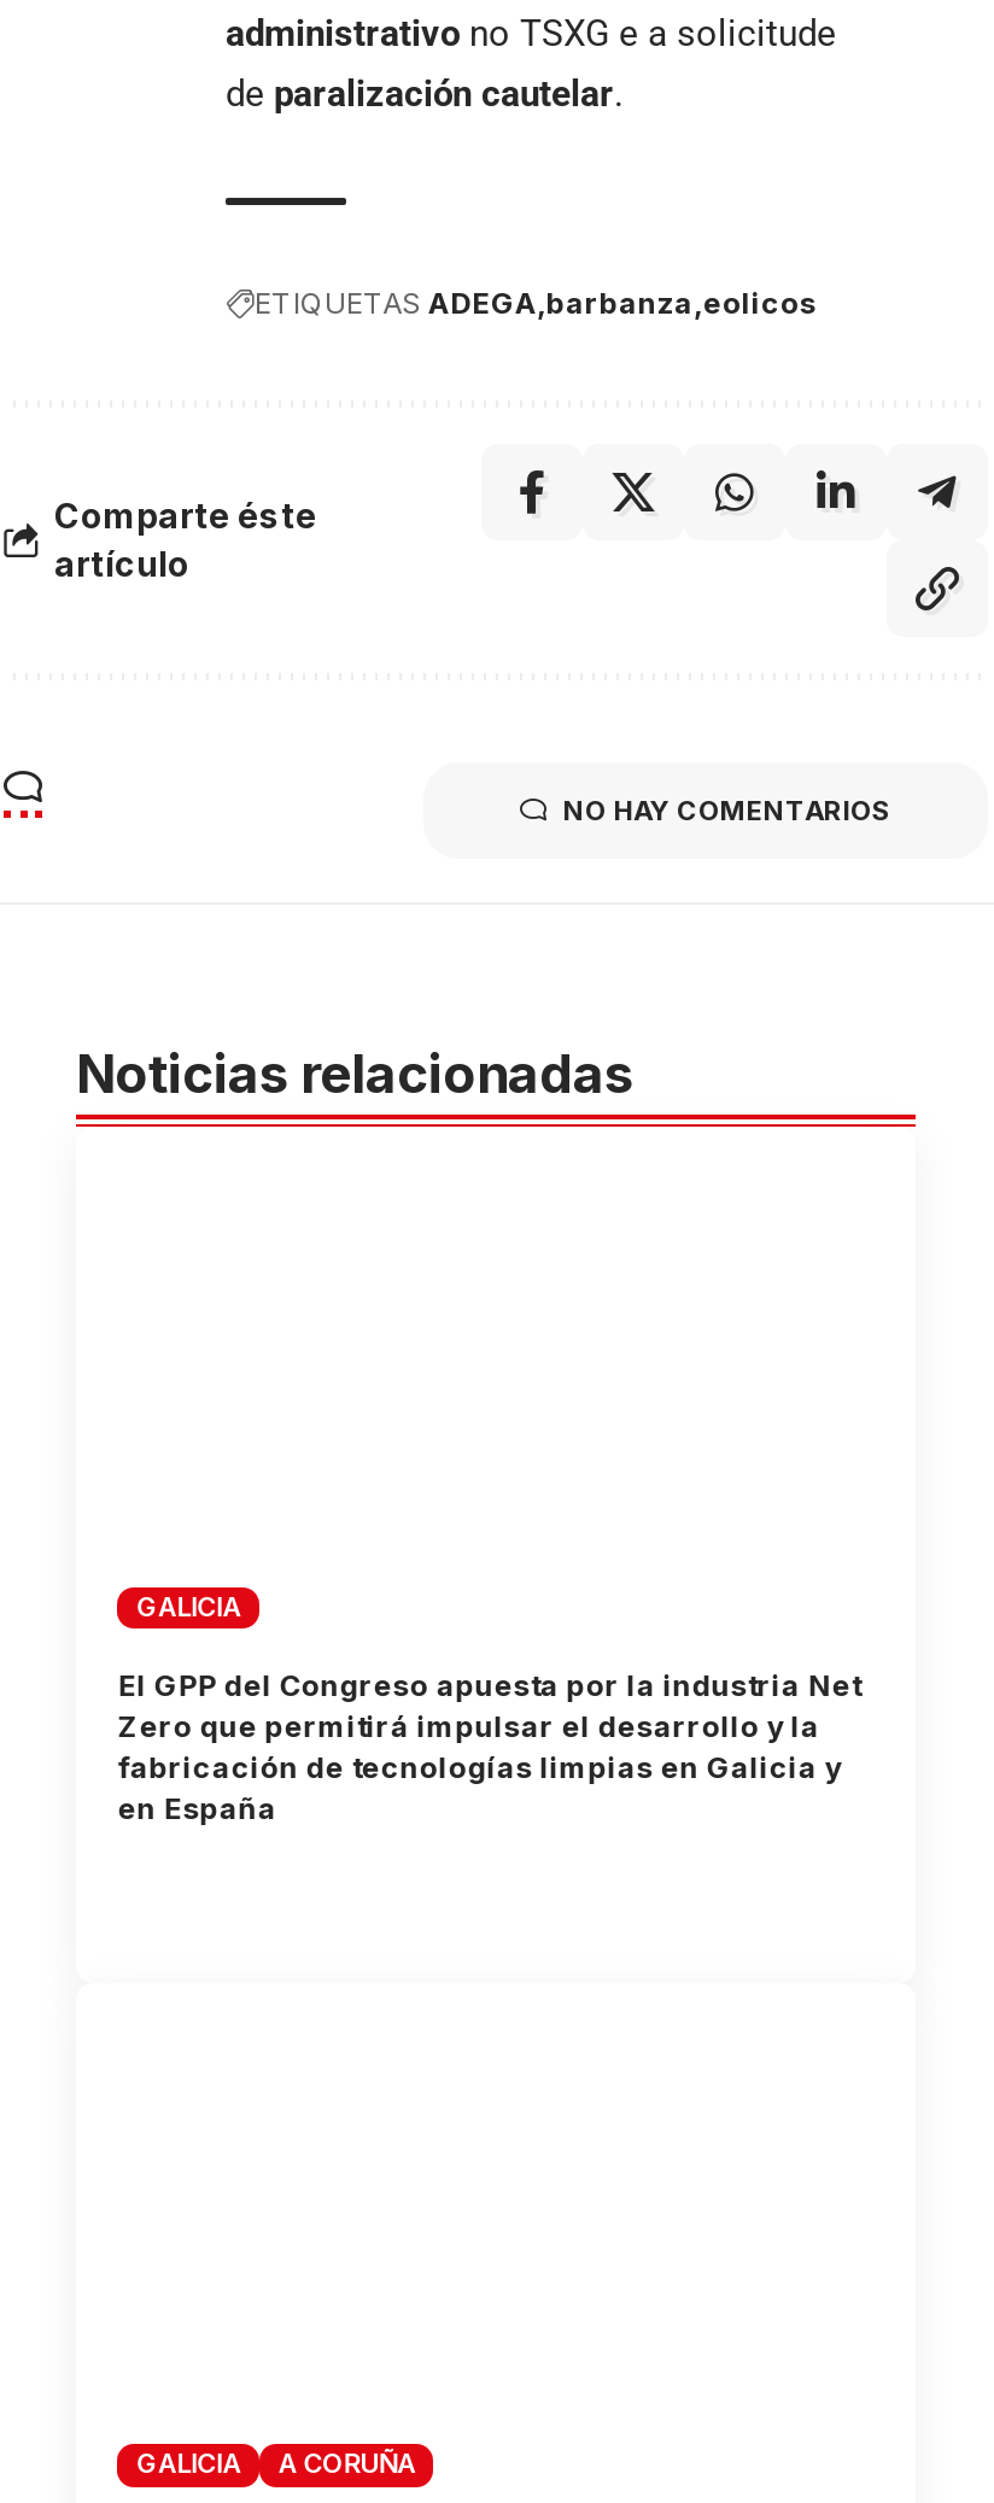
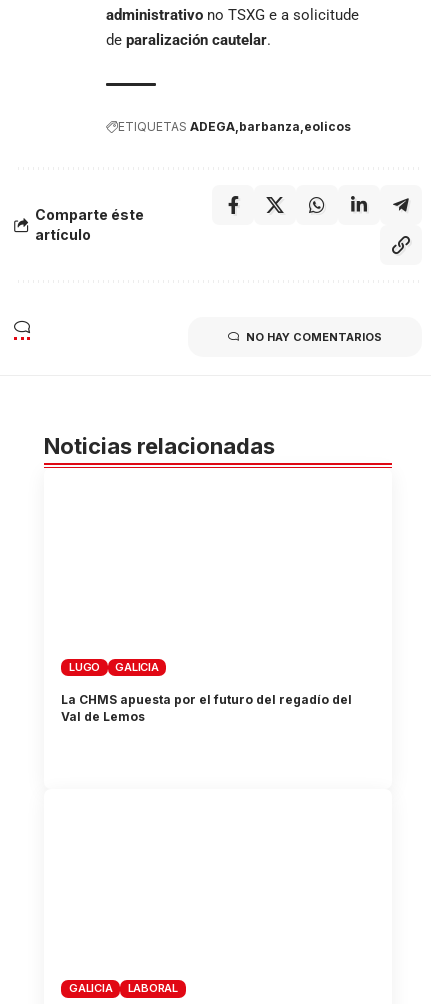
+ LUGO

- El GPP del Congreso apuesta por la industria Net
- Zero que permitirá impulsar el desarrollo y la
- fabricación de tecnologías limpias en Galicia y
- en España
+ La CHMS apuesta por el futuro del regadío del
+ Val de Lemos

- A CORUÑA
+ LABORAL
